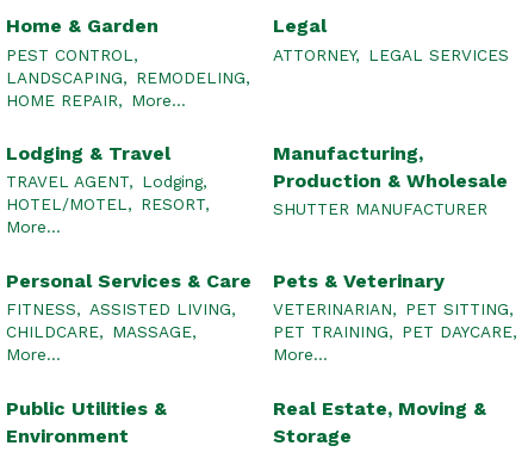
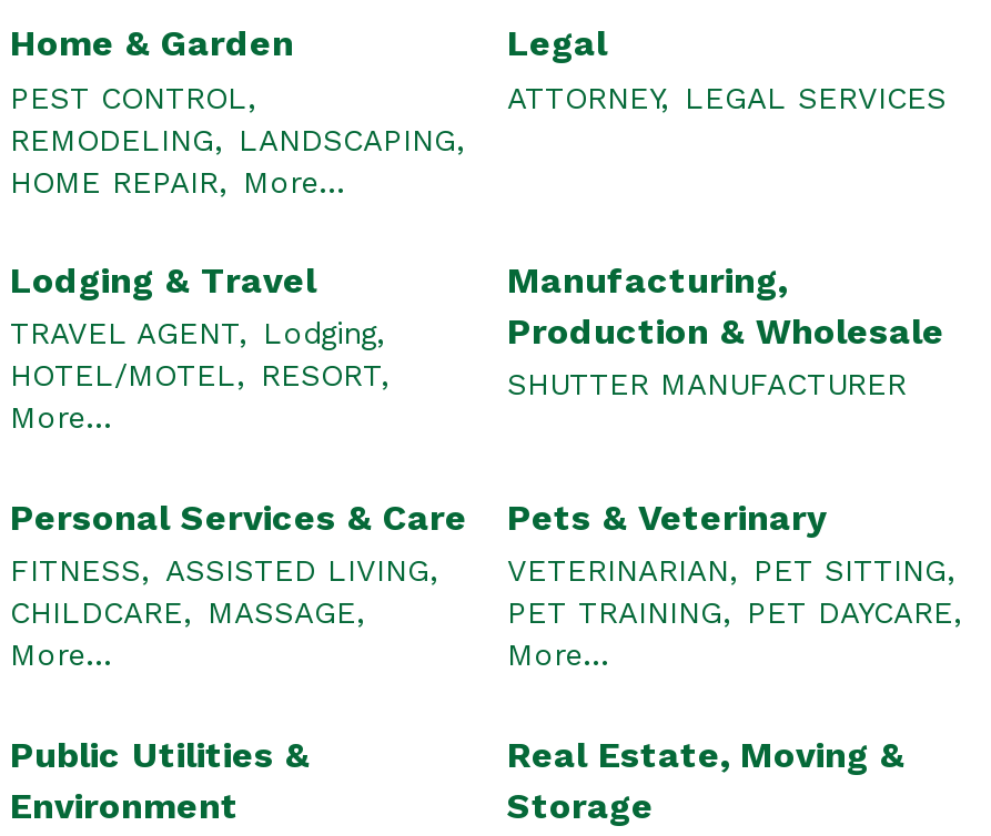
- LANDSCAPING, REMODELING,
+ REMODELING, LANDSCAPING,
